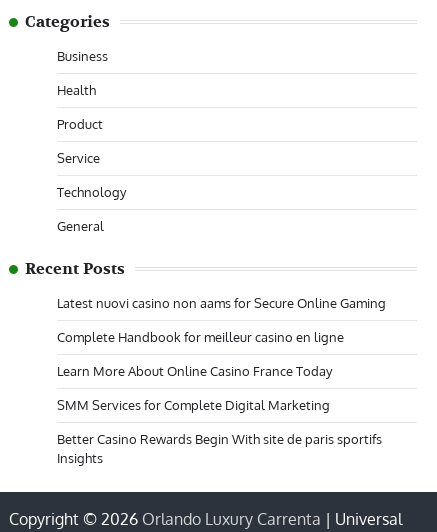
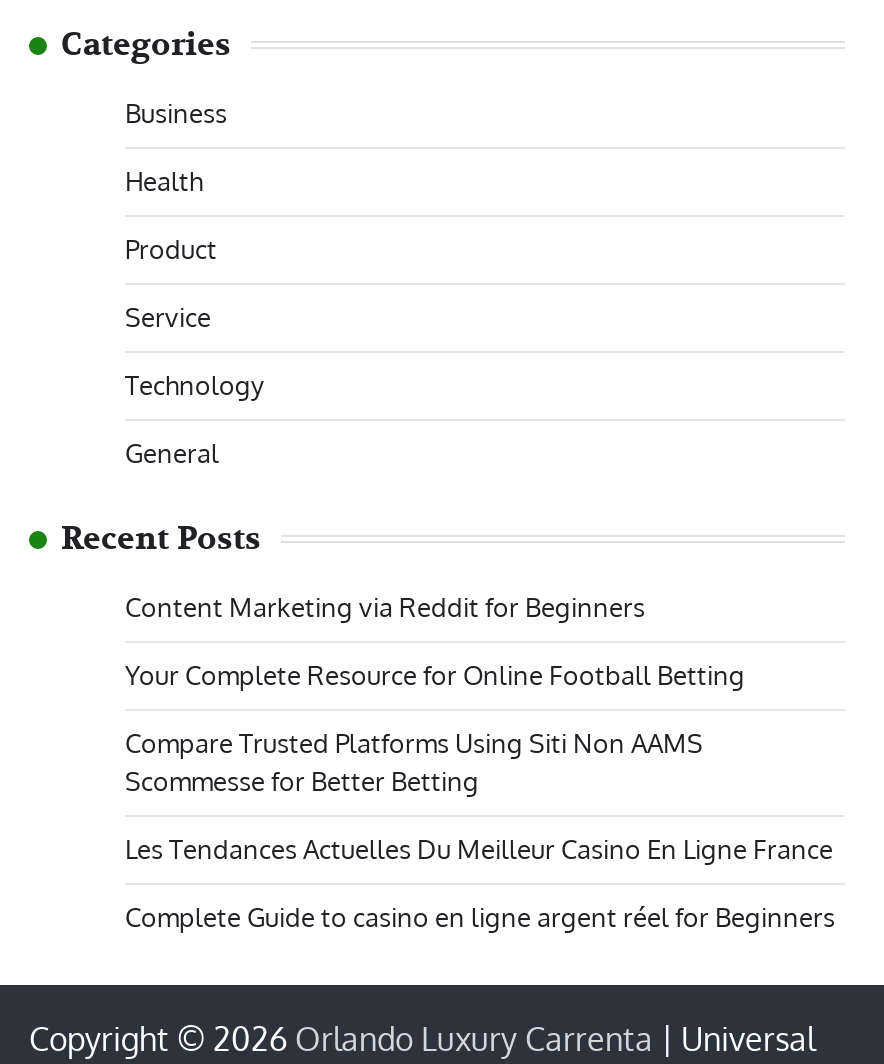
- Latest nuovi casino non aams for Secure Online Gaming
+ Content Marketing via Reddit for Beginners

- Complete Handbook for meilleur casino en ligne
+ Your Complete Resource for Online Football Betting

- Learn More About Online Casino France Today
+ Compare Trusted Platforms Using Siti Non AAMS
+ Scommesse for Better Betting

- SMM Services for Complete Digital Marketing
+ Les Tendances Actuelles Du Meilleur Casino En Ligne France

- Better Casino Rewards Begin With site de paris sportifs
- Insights
+ Complete Guide to casino en ligne argent réel for Beginners
